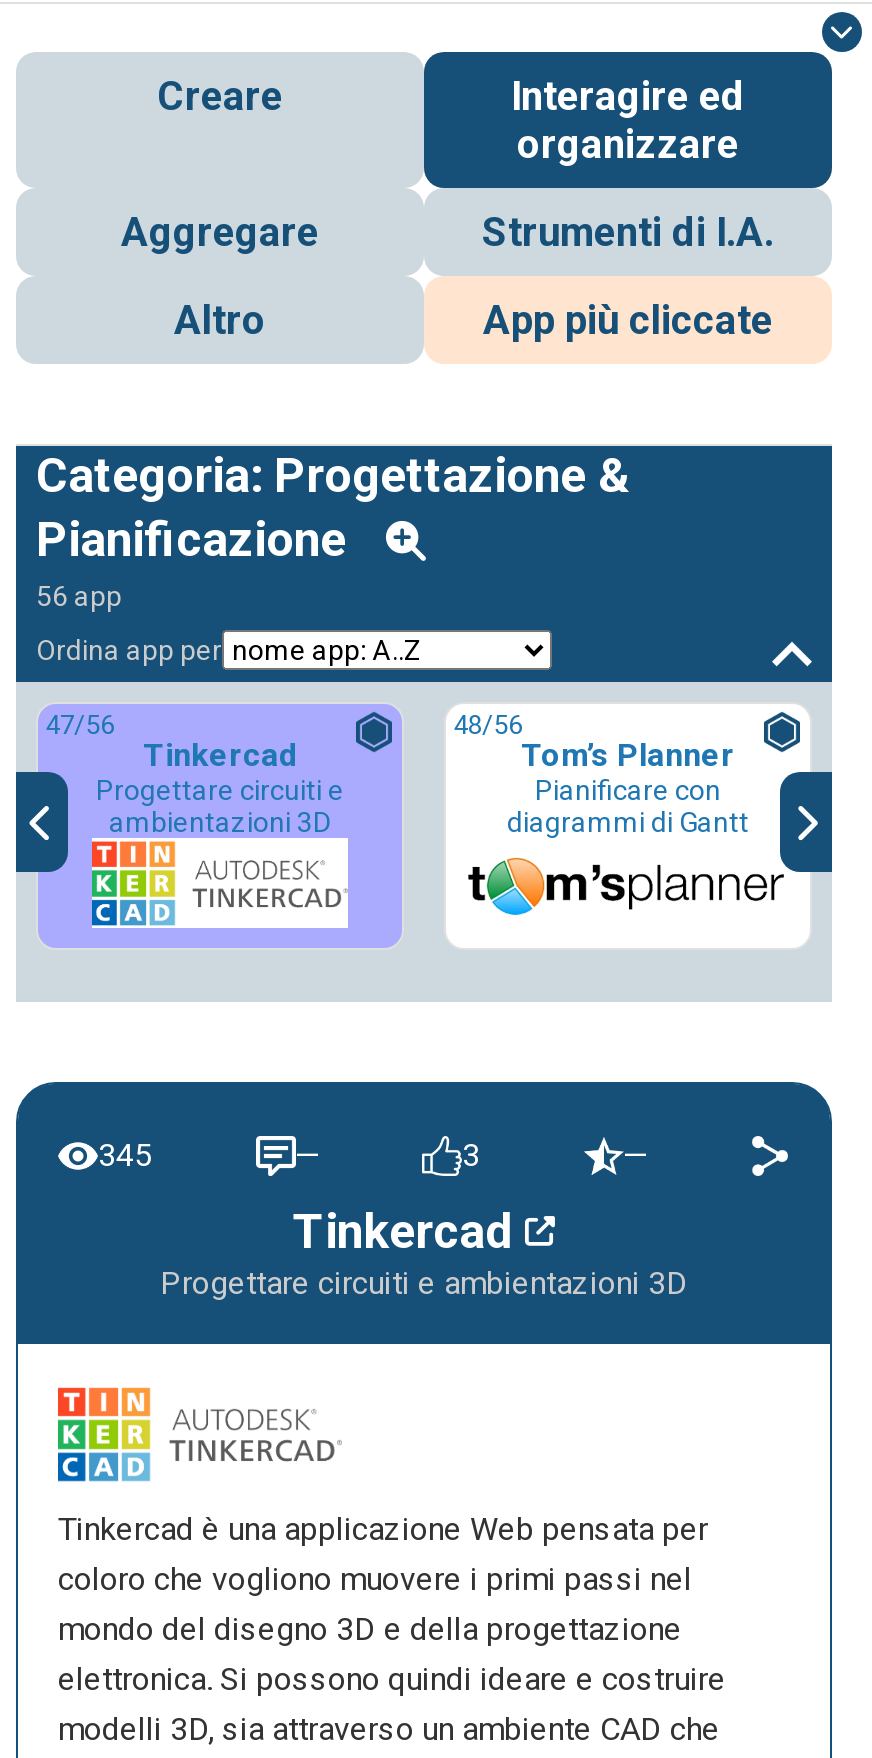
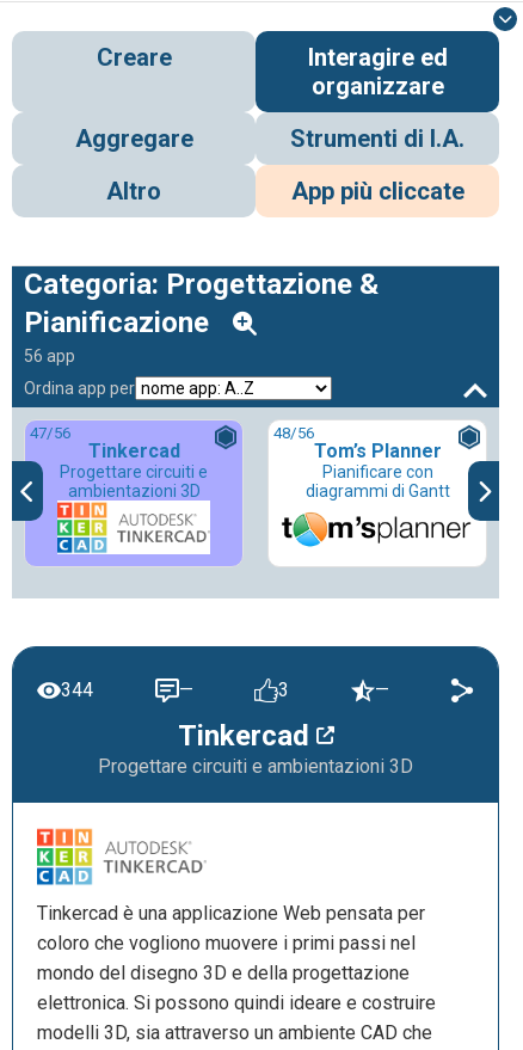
- 345
+ 344
